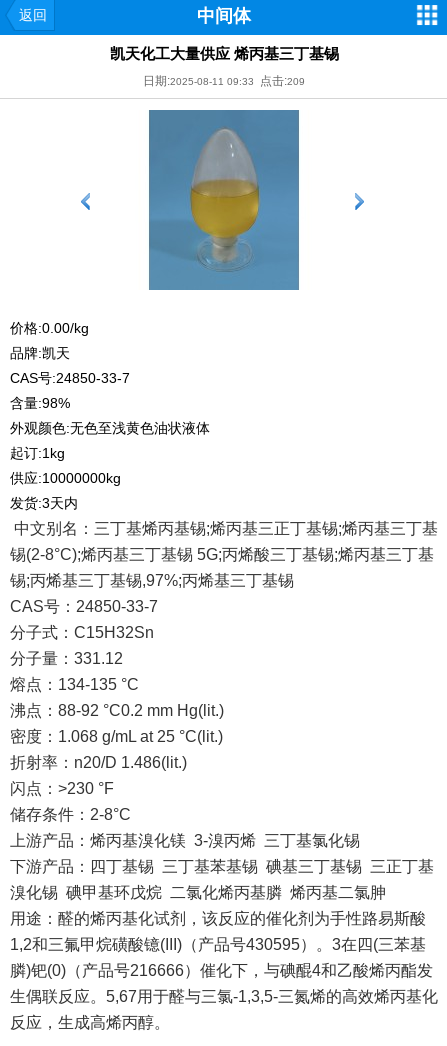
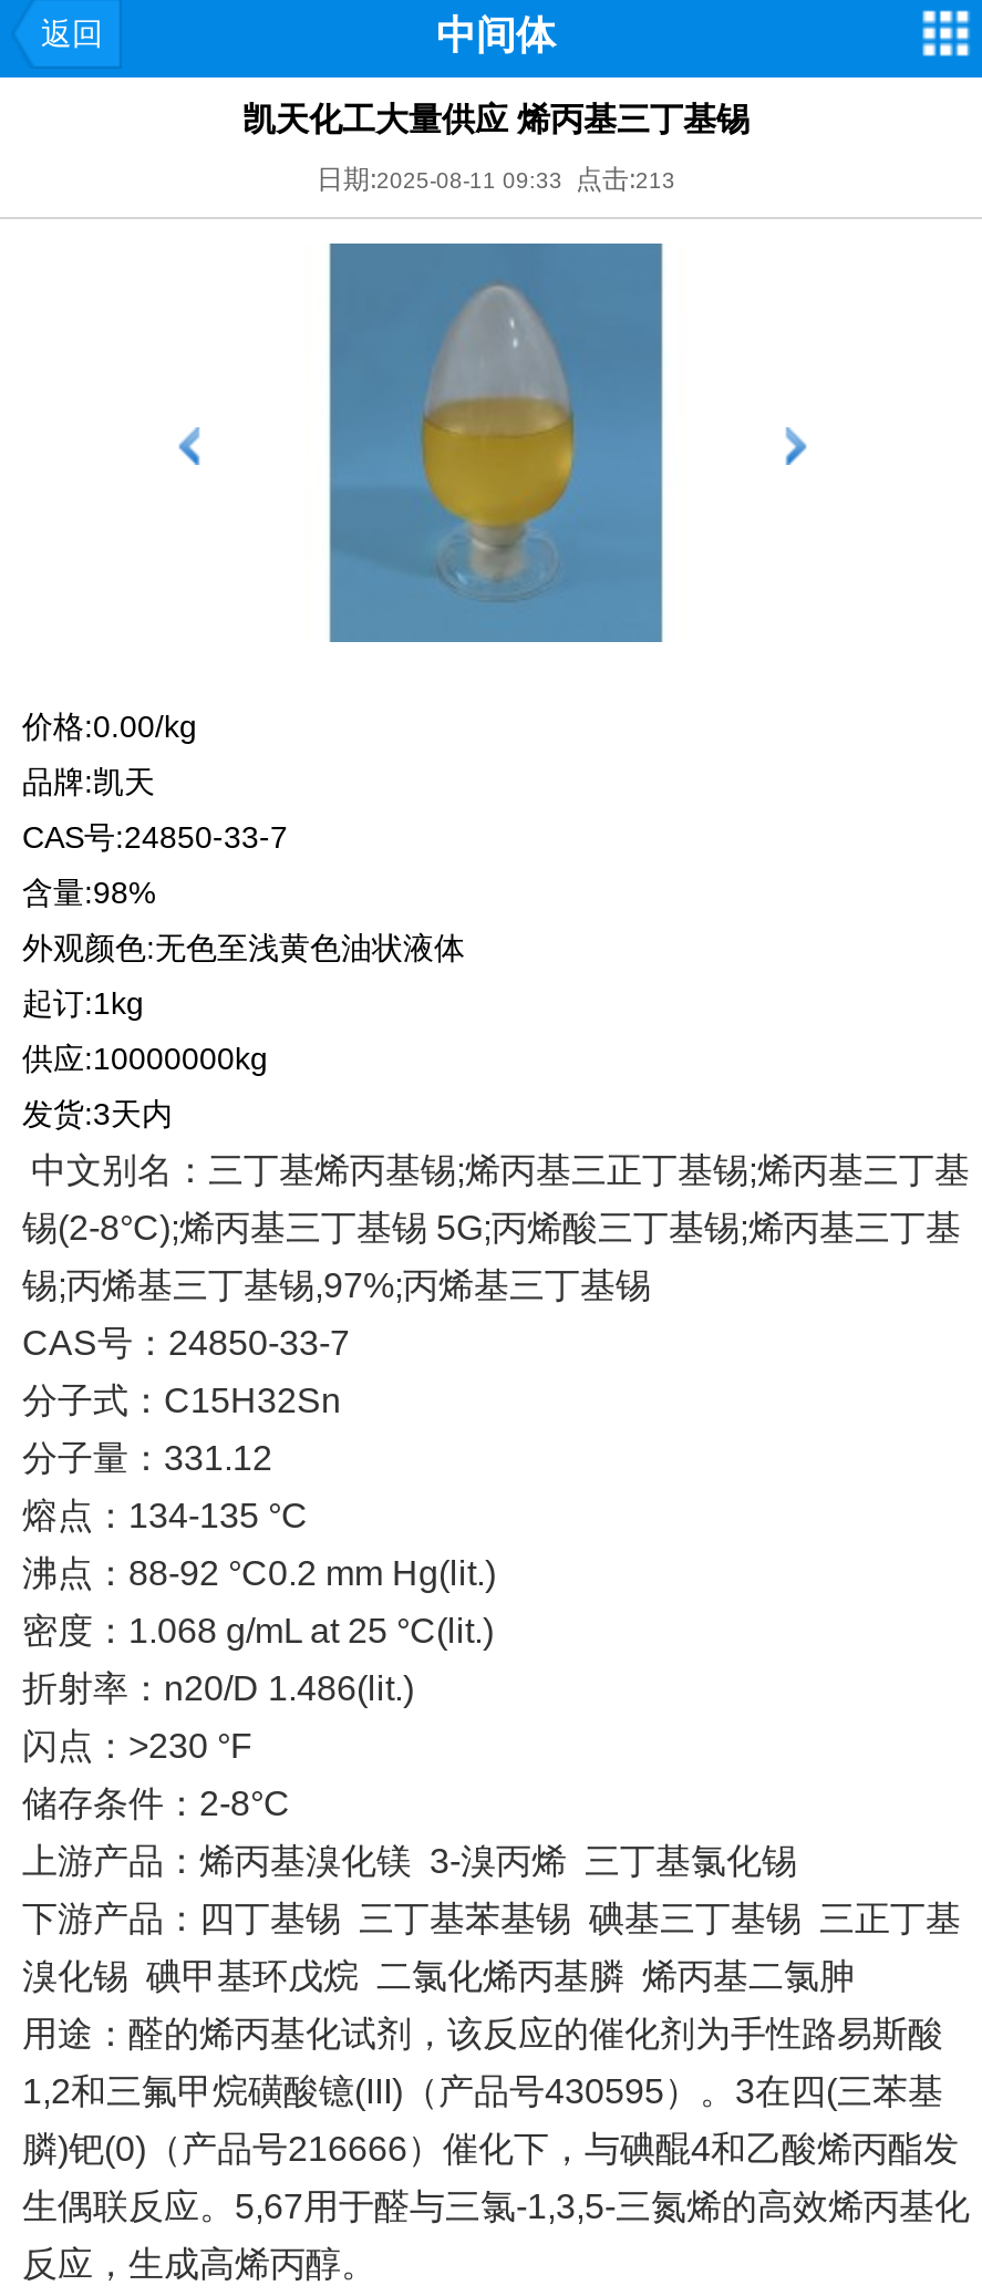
- 日期:2025-08-11 09:33点击:209
+ 日期:2025-08-11 09:33点击:213
